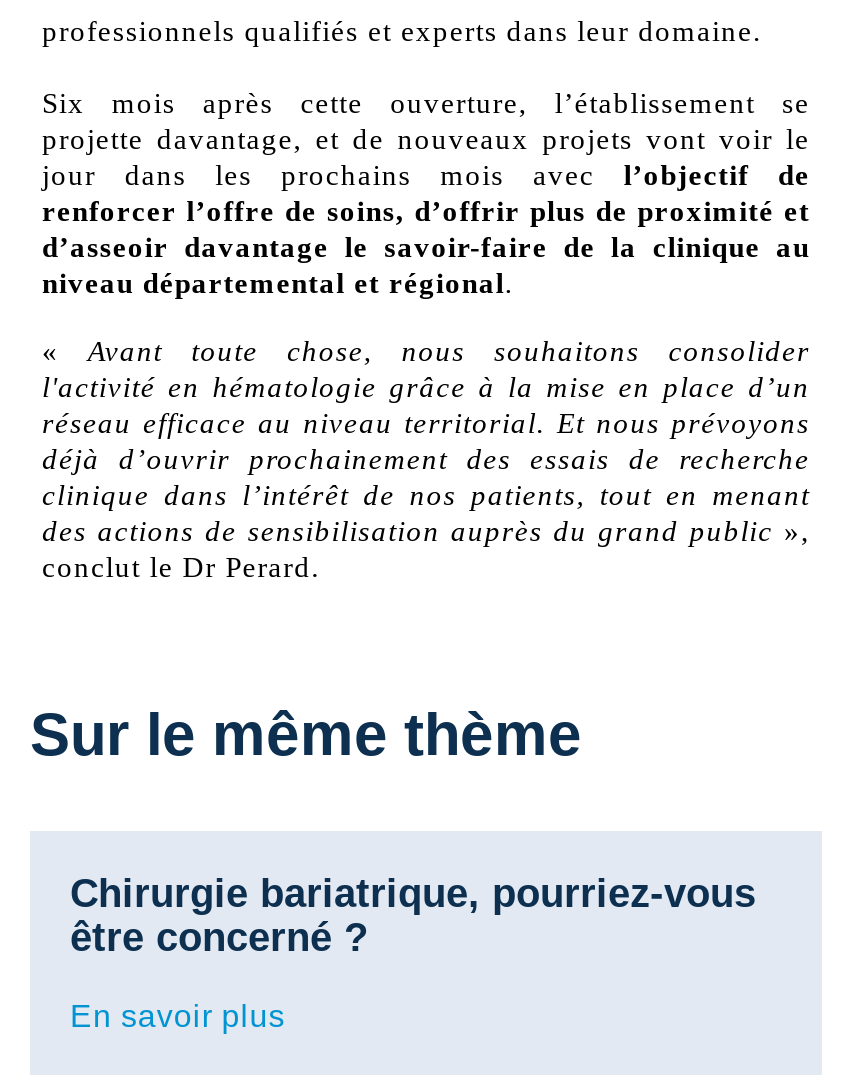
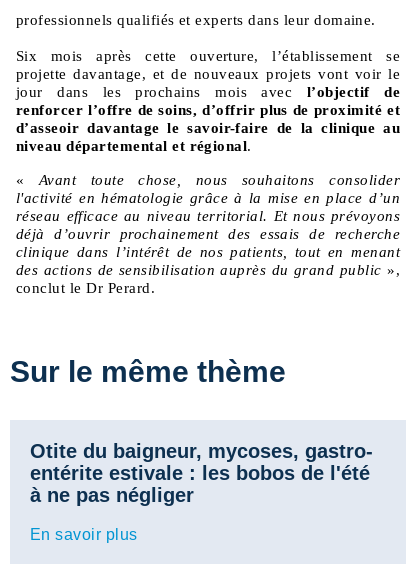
- Chirurgie bariatrique, pourriez-vous
- être concerné ?
+ Otite du baigneur, mycoses, gastro-
+ entérite estivale : les bobos de l'été
+ à ne pas négliger
